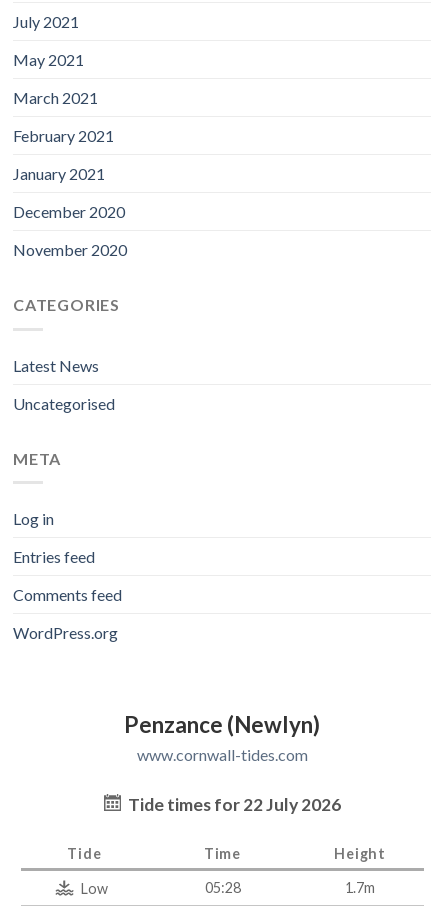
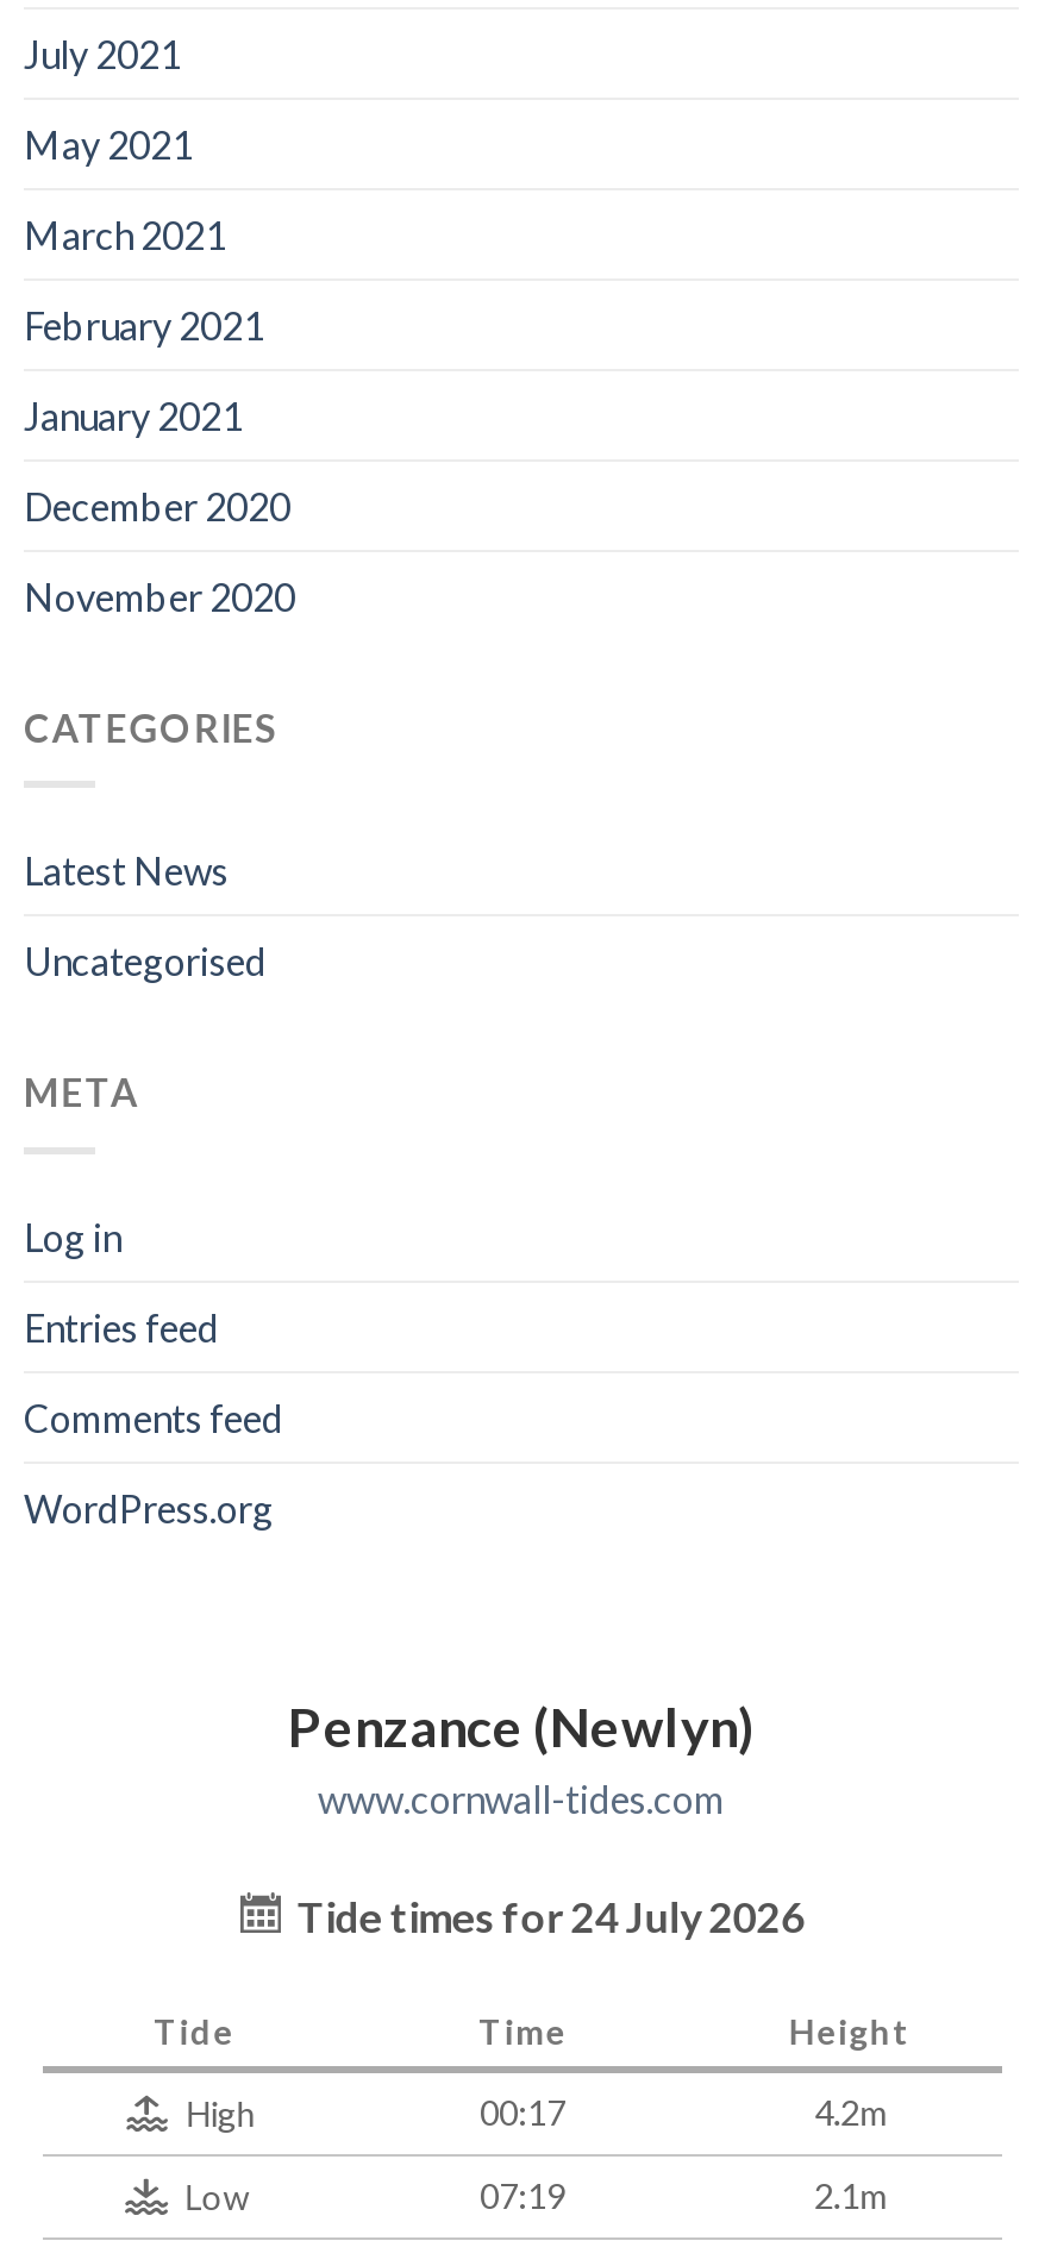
- Tide times for 22 July 2026
+ Tide times for 24 July 2026

+ High
+ 00:17
+ 4.2m

- 05:28
- 1.7m
+ 07:19
+ 2.1m
